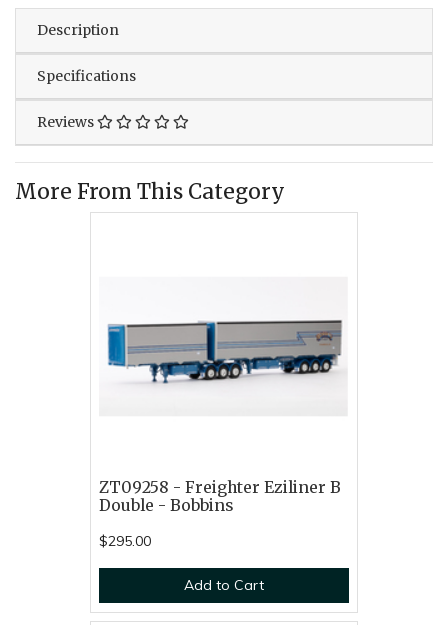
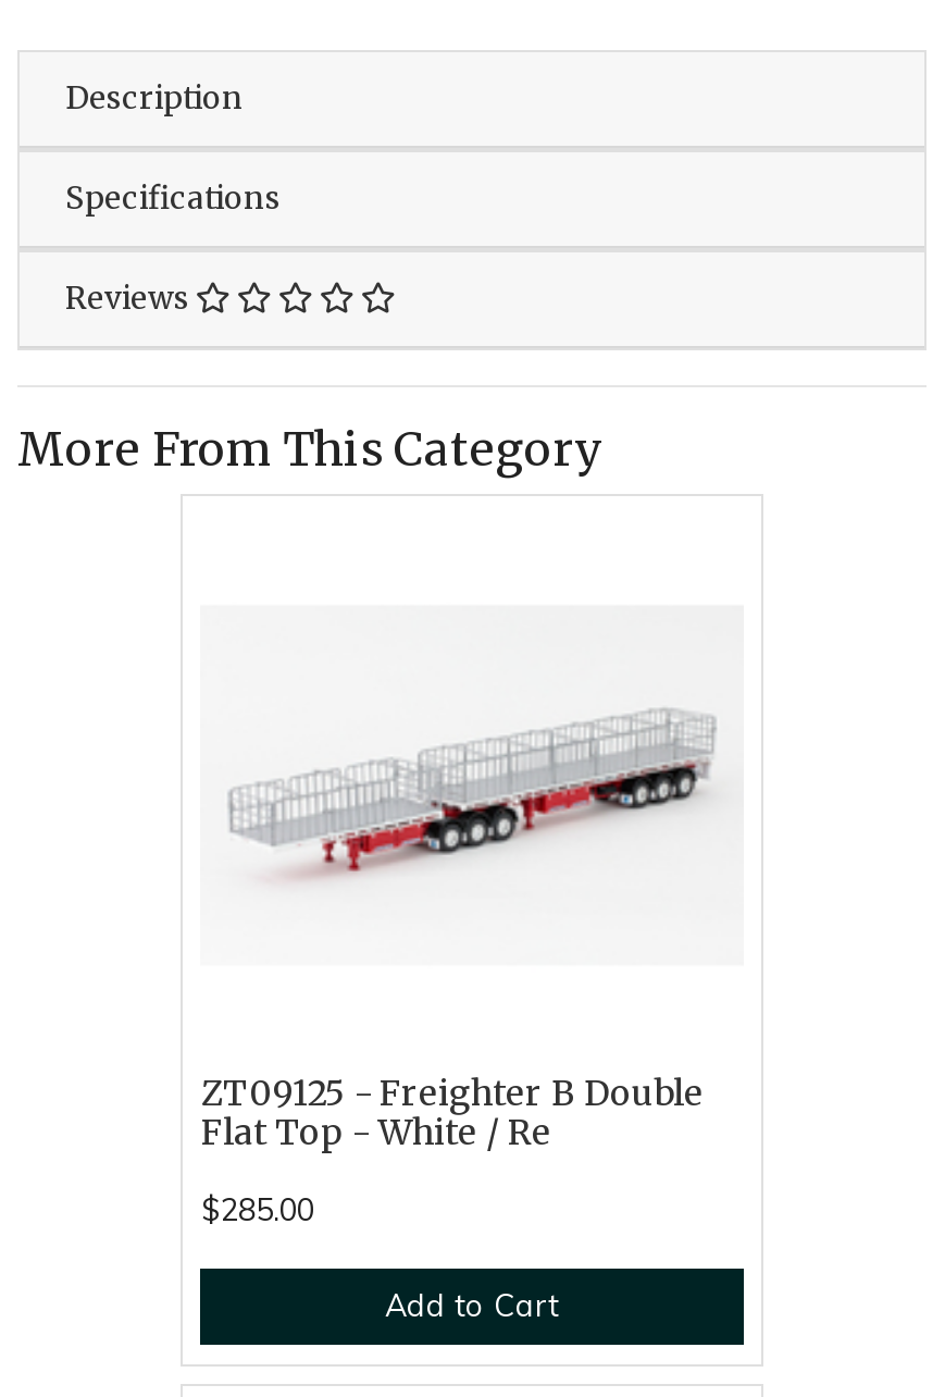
- [image]
+ [image]

- ZT09258 - Freighter Eziliner B
- Double - Bobbins
+ ZT09125 - Freighter B Double
+ Flat Top - White / Re

- $295.00
+ $285.00
